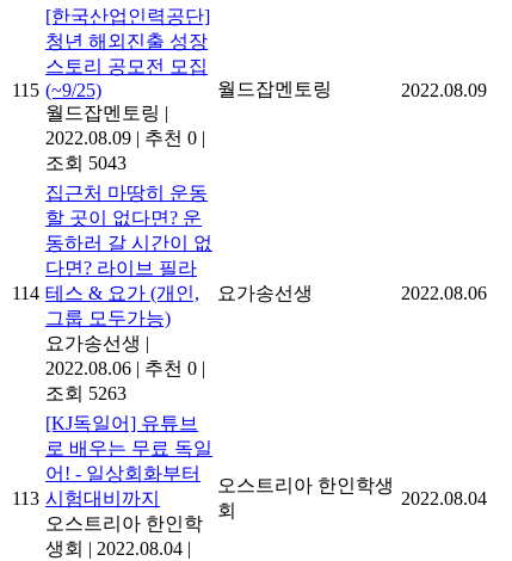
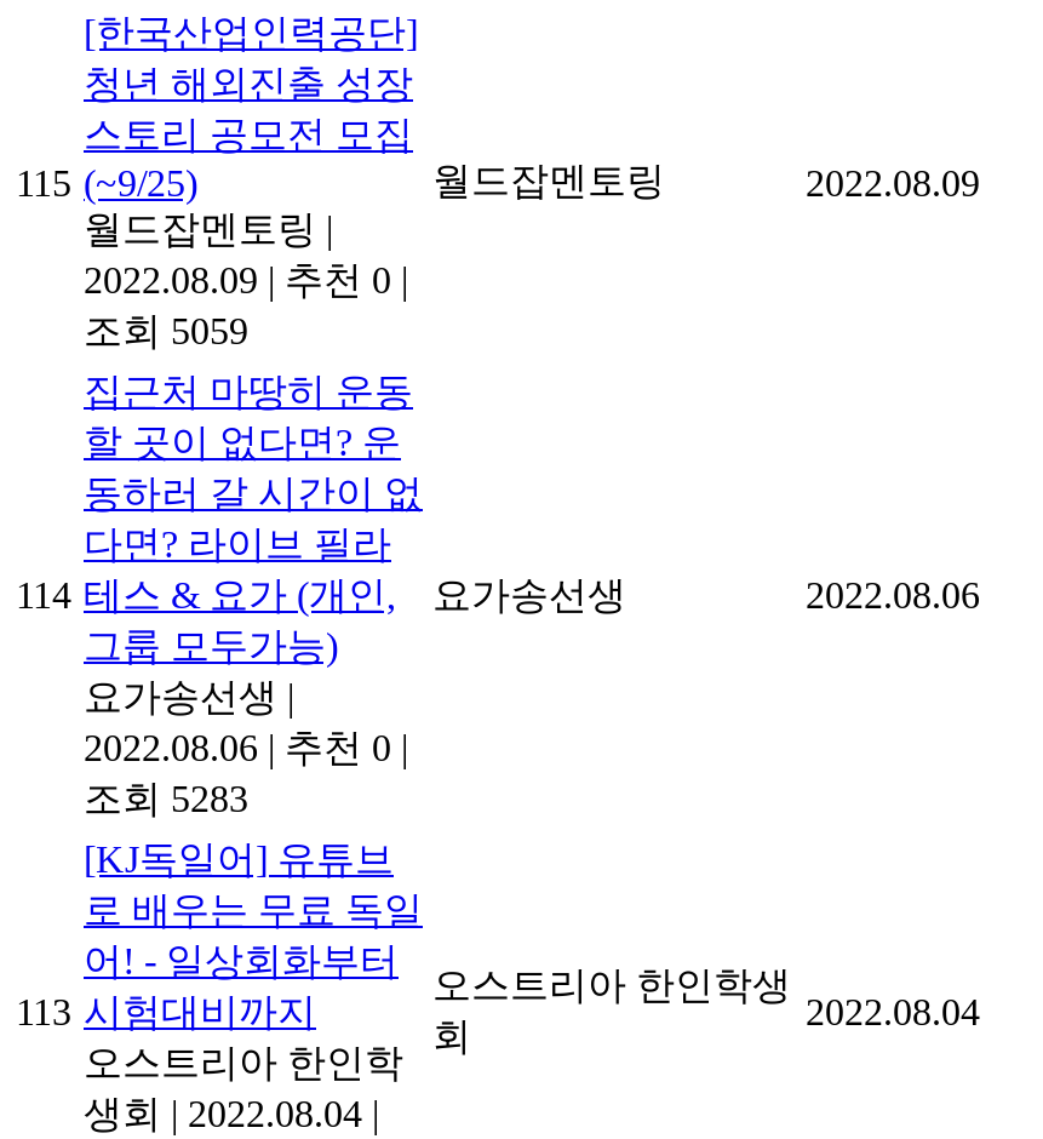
- 조회 5043
+ 조회 5059

- 조회 5263
+ 조회 5283
